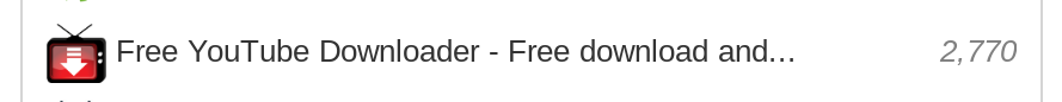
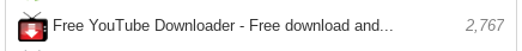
- 2,770
+ 2,767
